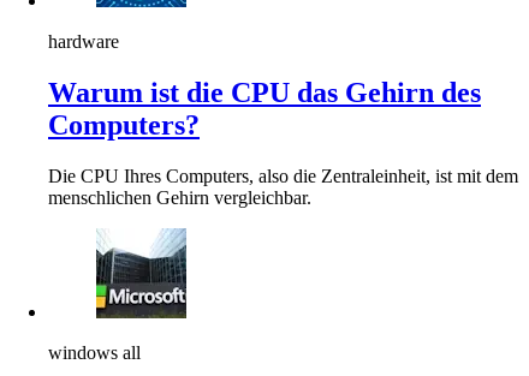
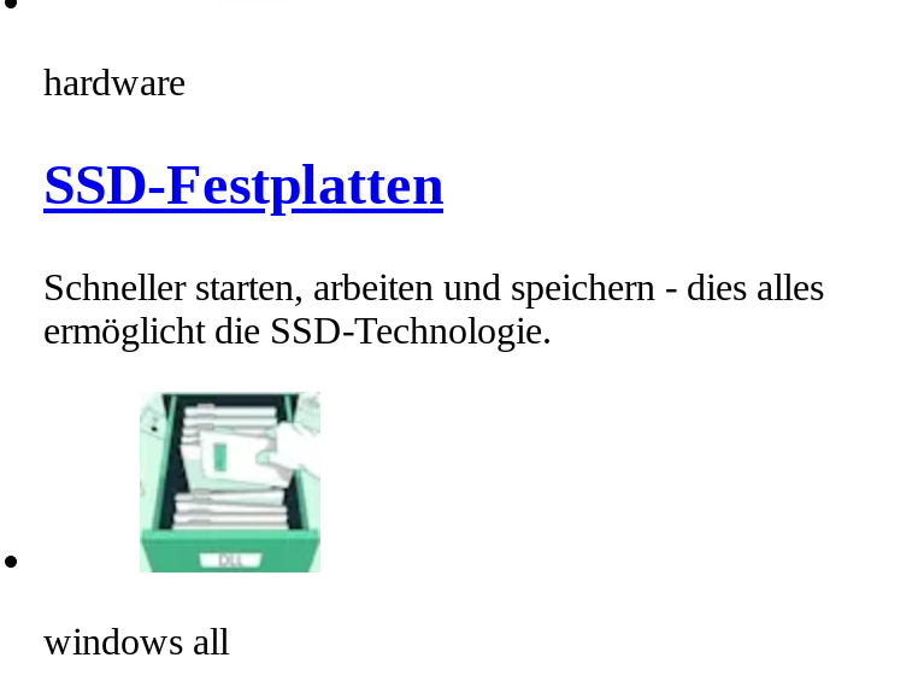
- Warum ist die CPU das Gehirn des
- Computers?
+ SSD-Festplatten

- Die CPU Ihres Computers, also die Zentraleinheit, ist mit dem
- menschlichen Gehirn vergleichbar.
+ Schneller starten, arbeiten und speichern - dies alles
+ ermöglicht die SSD-Technologie.

- [image]
+ [image]
